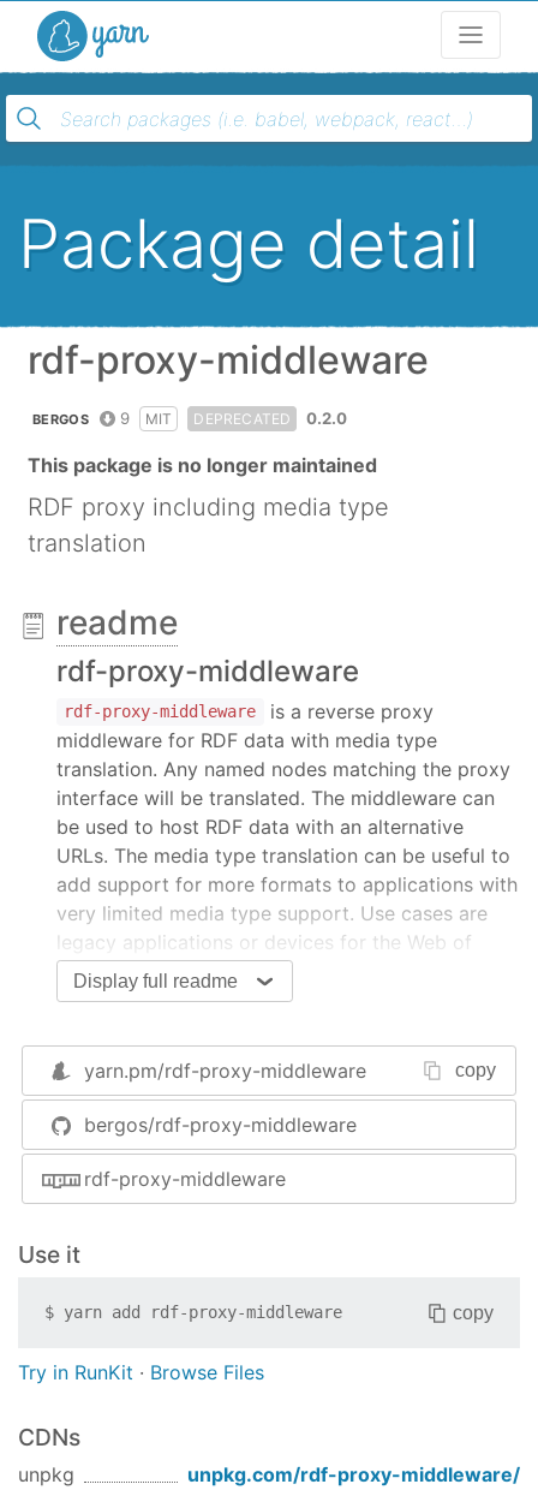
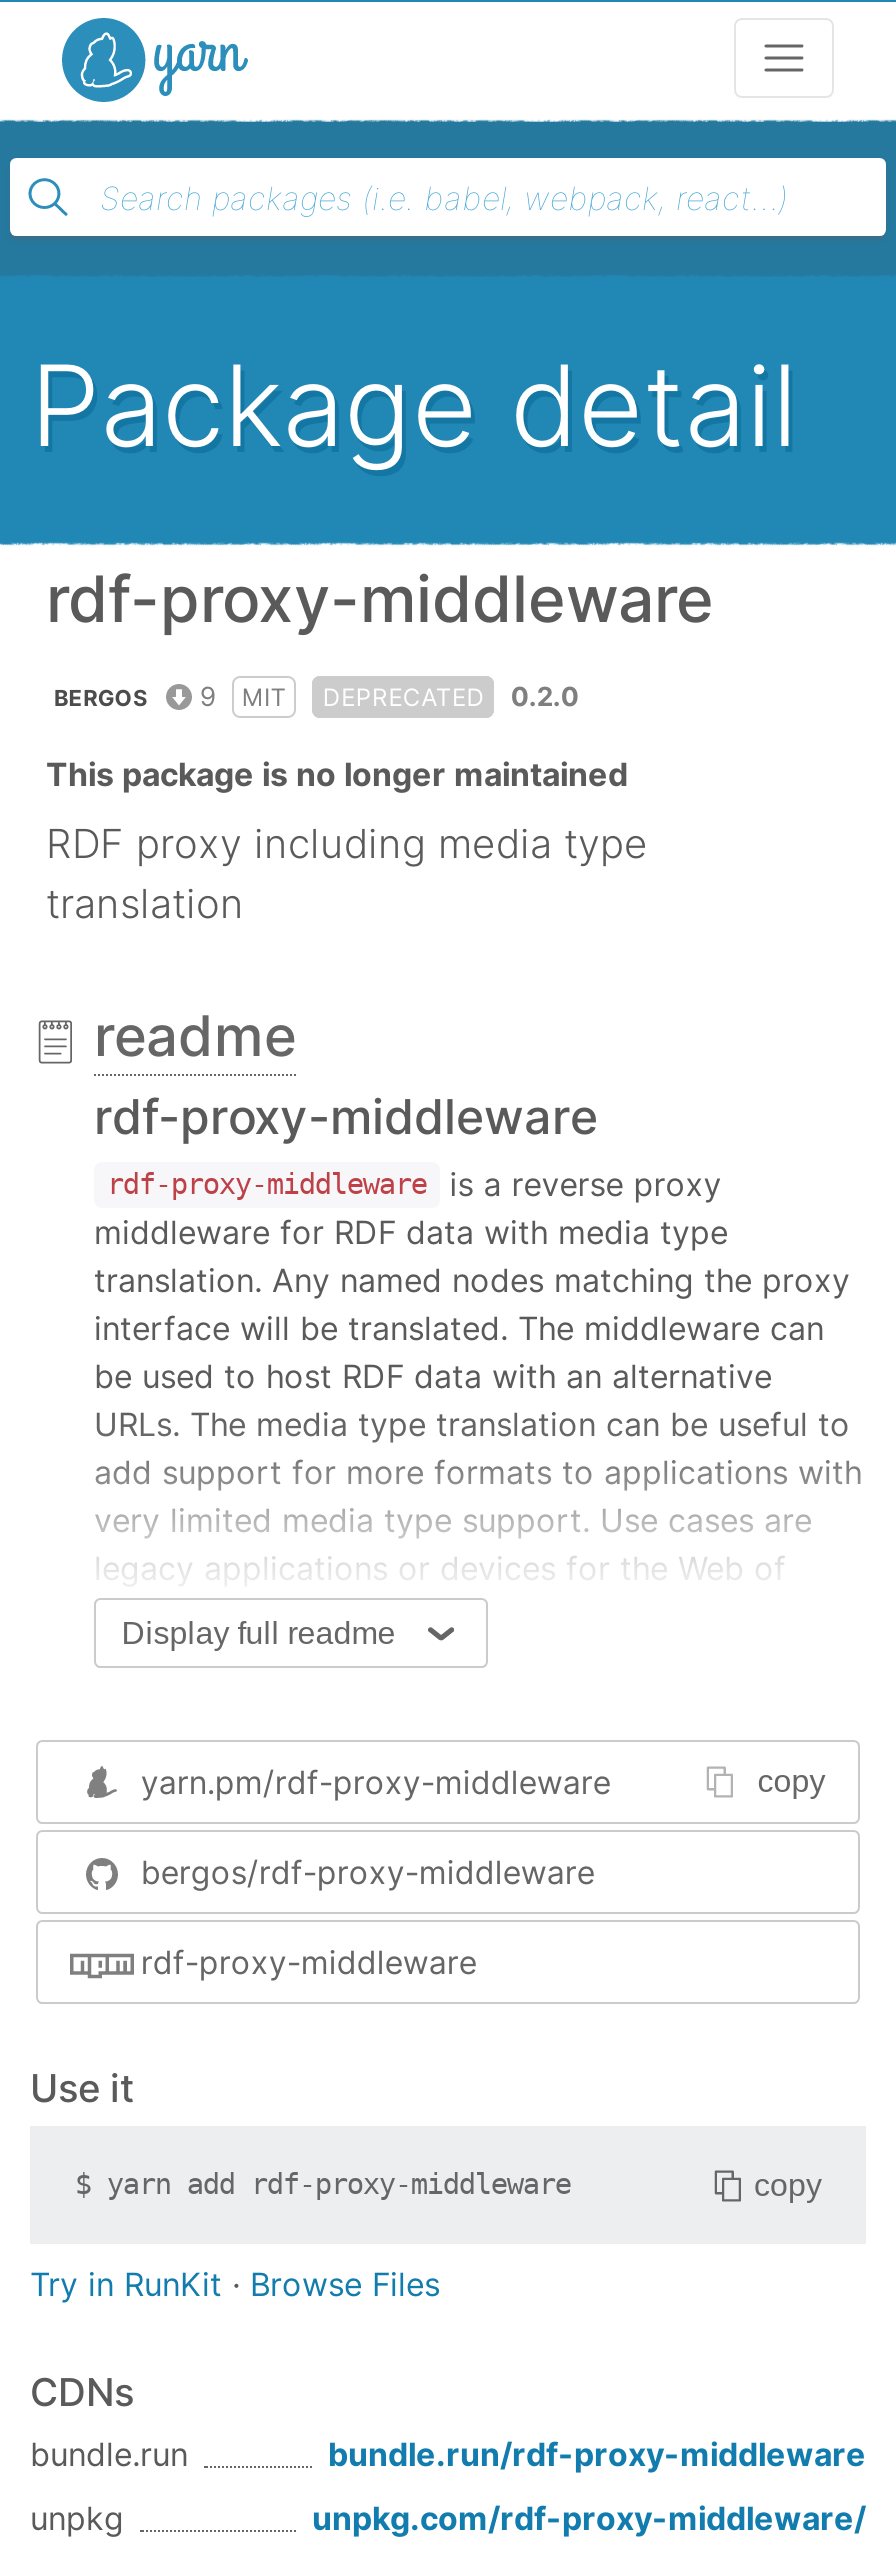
+ bundle.run
+ bundle.run/rdf-proxy-middleware
